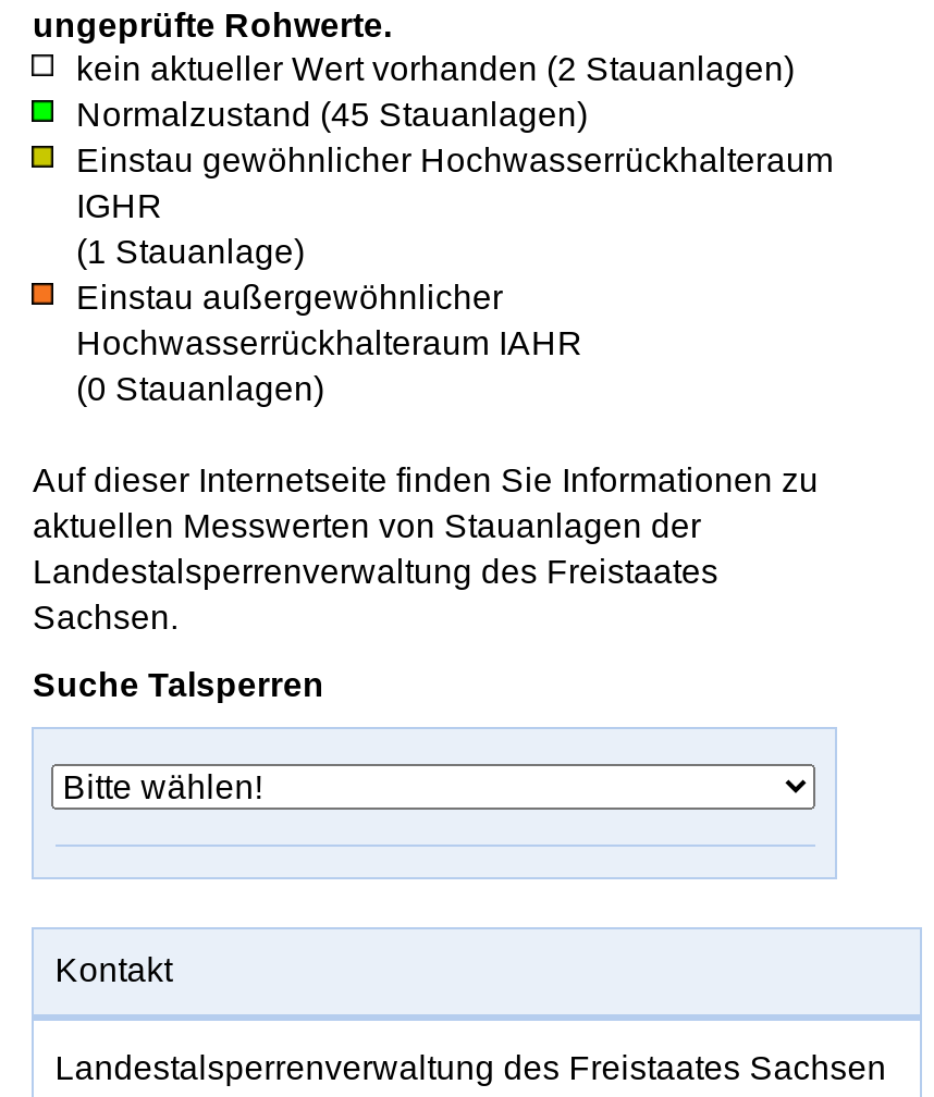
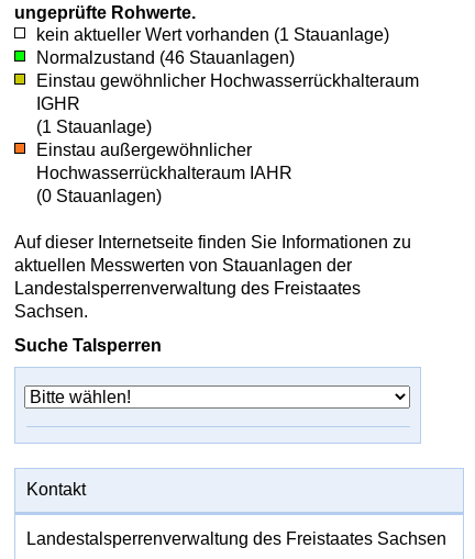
- kein aktueller Wert vorhanden (2 Stauanlagen)
+ kein aktueller Wert vorhanden (1 Stauanlage)

- Normalzustand (45 Stauanlagen)
+ Normalzustand (46 Stauanlagen)
